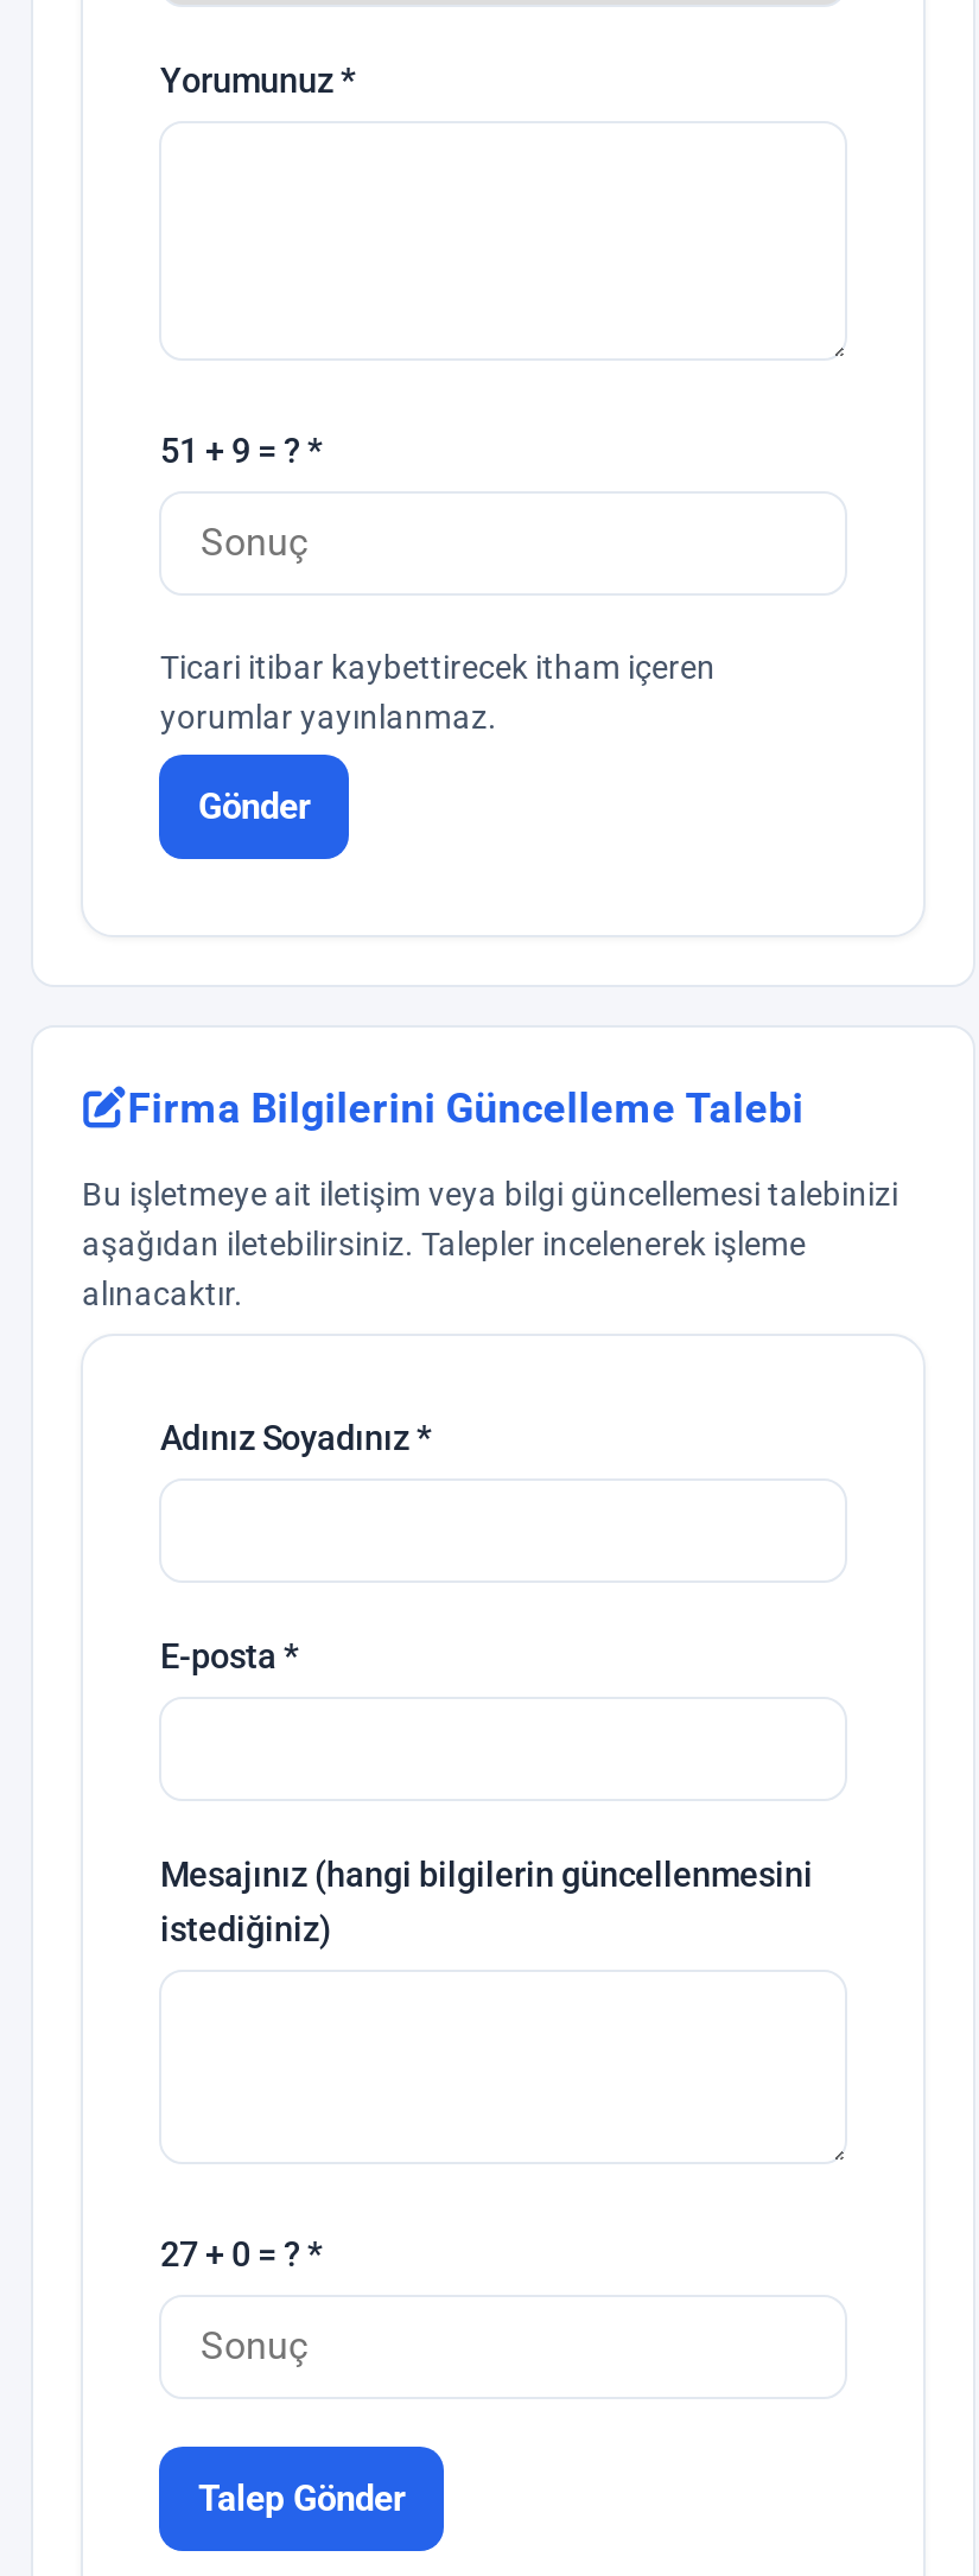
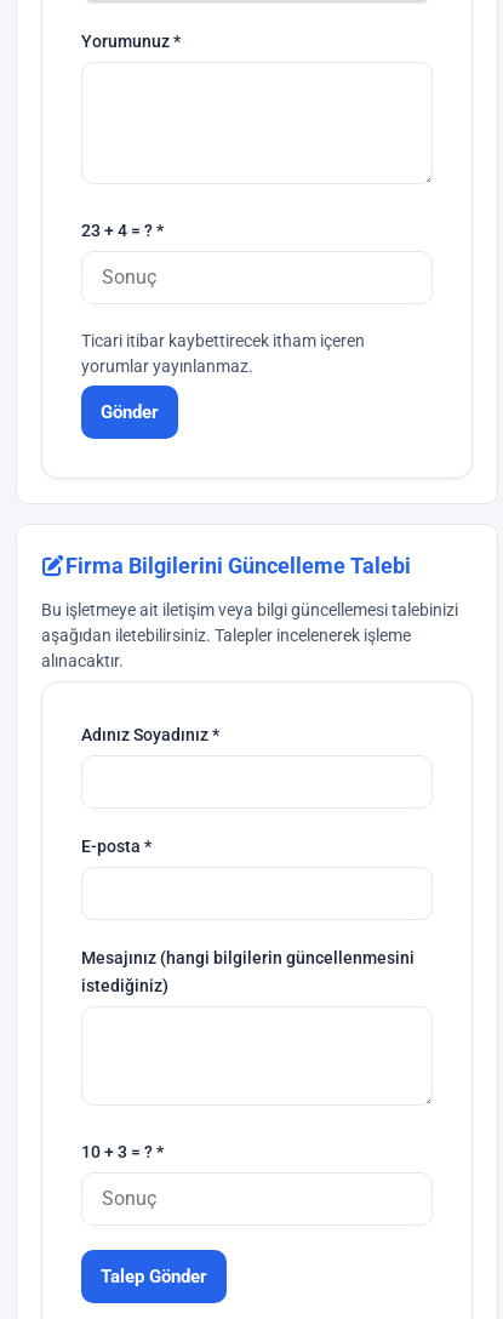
- 51 + 9 = ? *
+ 23 + 4 = ? *

- 27 + 0 = ? *
+ 10 + 3 = ? *
